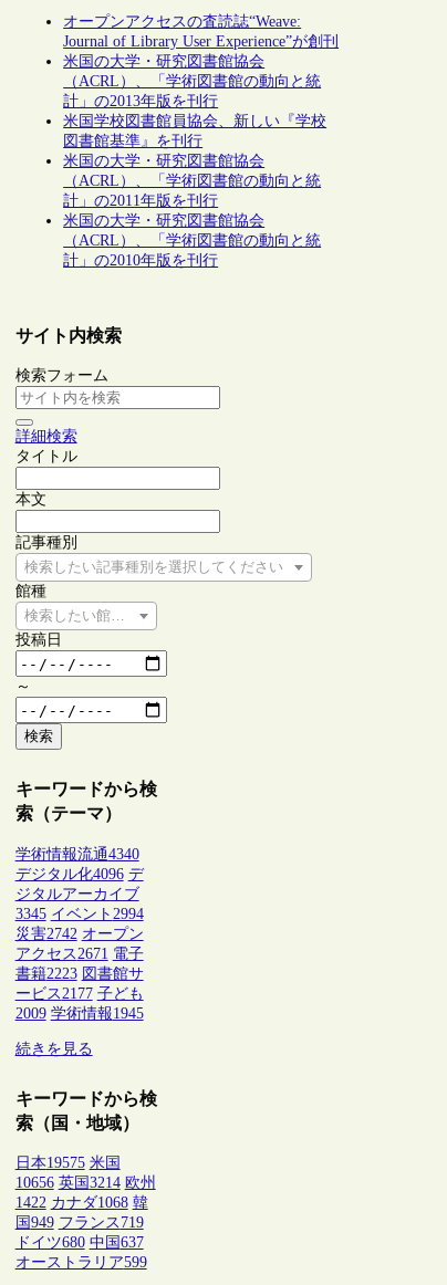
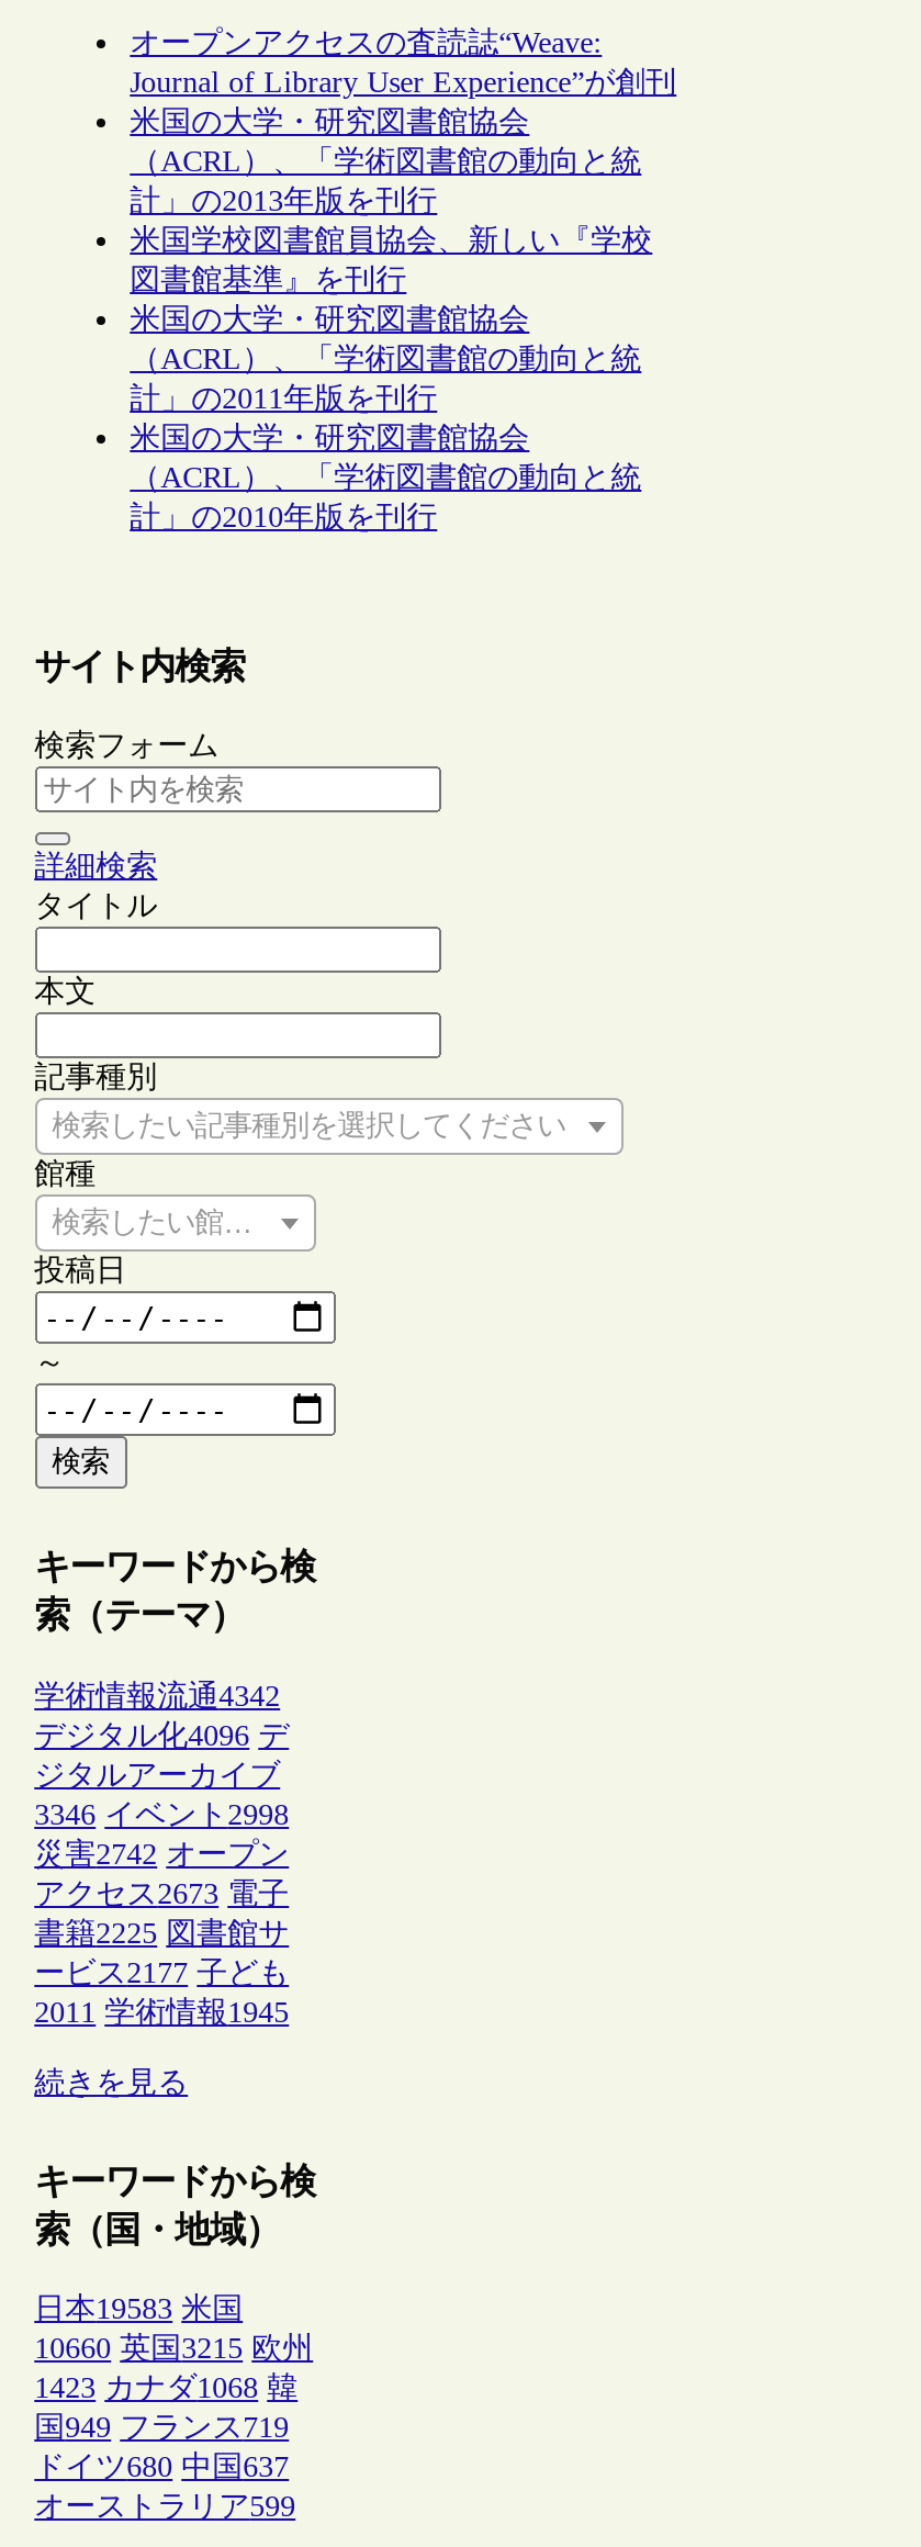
- 学術情報流通4340
+ 学術情報流通4342

- 3345 イベント2994
+ 3346 イベント2998

- アクセス2671 電子
+ アクセス2673 電子

- 書籍2223 図書館サ
+ 書籍2225 図書館サ

- 2009 学術情報1945
+ 2011 学術情報1945

- 日本19575 米国
+ 日本19583 米国

- 10656 英国3214 欧州
+ 10660 英国3215 欧州

- 1422 カナダ1068 韓
+ 1423 カナダ1068 韓
